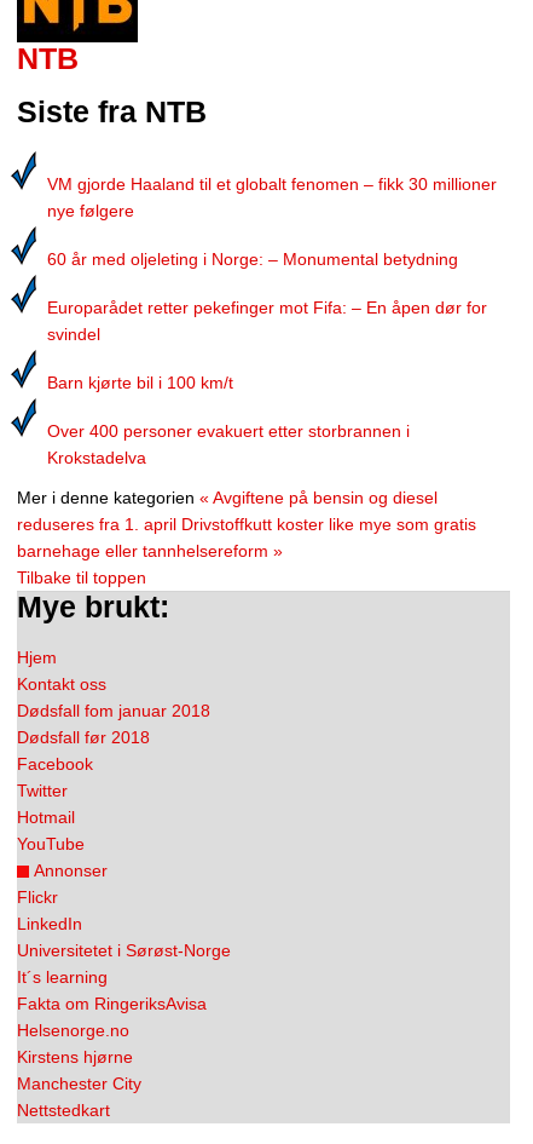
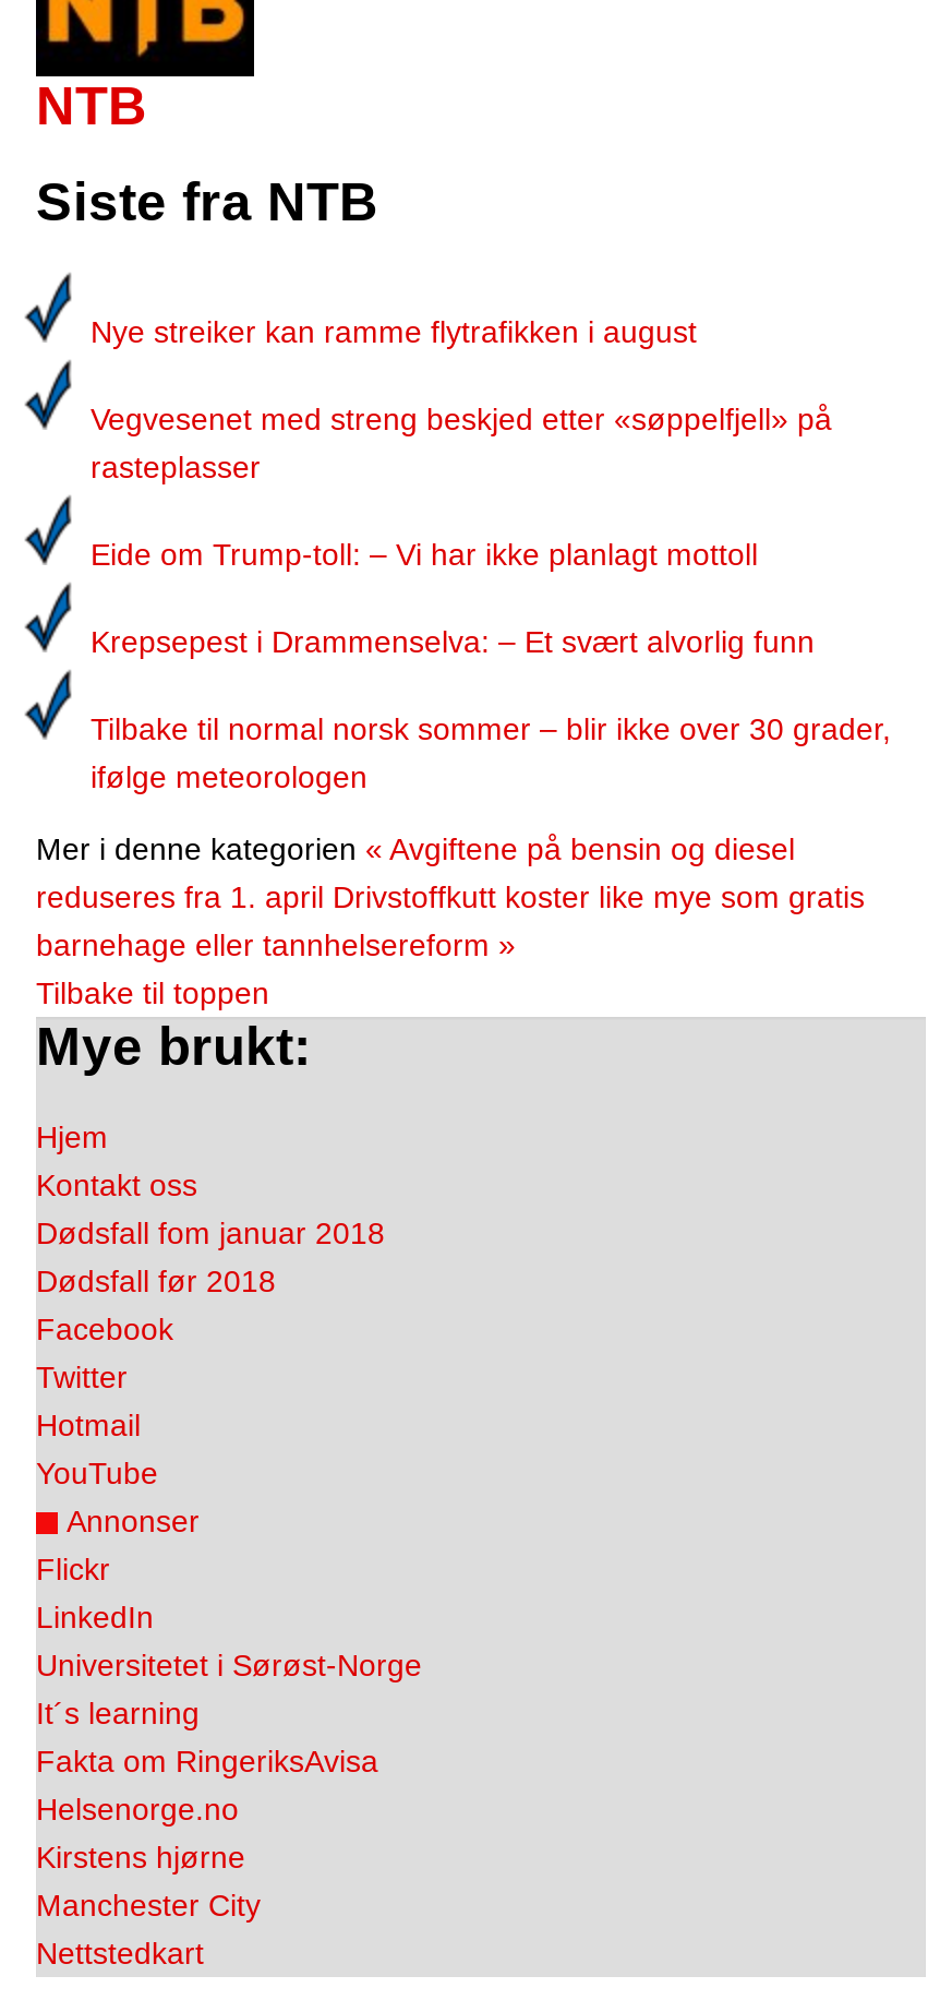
- VM gjorde Haaland til et globalt fenomen – fikk 30 millioner
- nye følgere
+ Nye streiker kan ramme flytrafikken i august

- 60 år med oljeleting i Norge: – Monumental betydning
+ Vegvesenet med streng beskjed etter «søppelfjell» på
+ rasteplasser

- Europarådet retter pekefinger mot Fifa: – En åpen dør for
- svindel
+ Eide om Trump-toll: – Vi har ikke planlagt mottoll

- Barn kjørte bil i 100 km/t
+ Krepsepest i Drammenselva: – Et svært alvorlig funn

- Over 400 personer evakuert etter storbrannen i
- Krokstadelva
+ Tilbake til normal norsk sommer – blir ikke over 30 grader,
+ ifølge meteorologen
